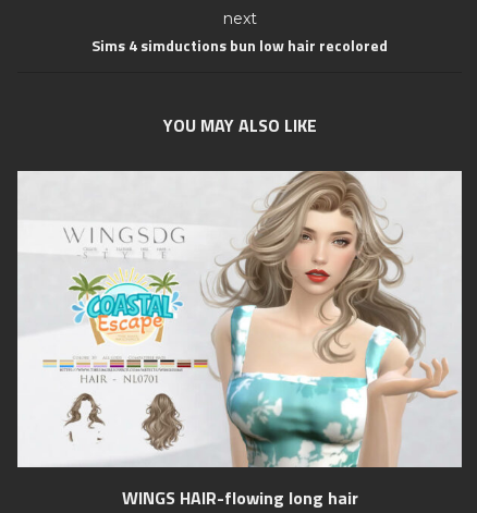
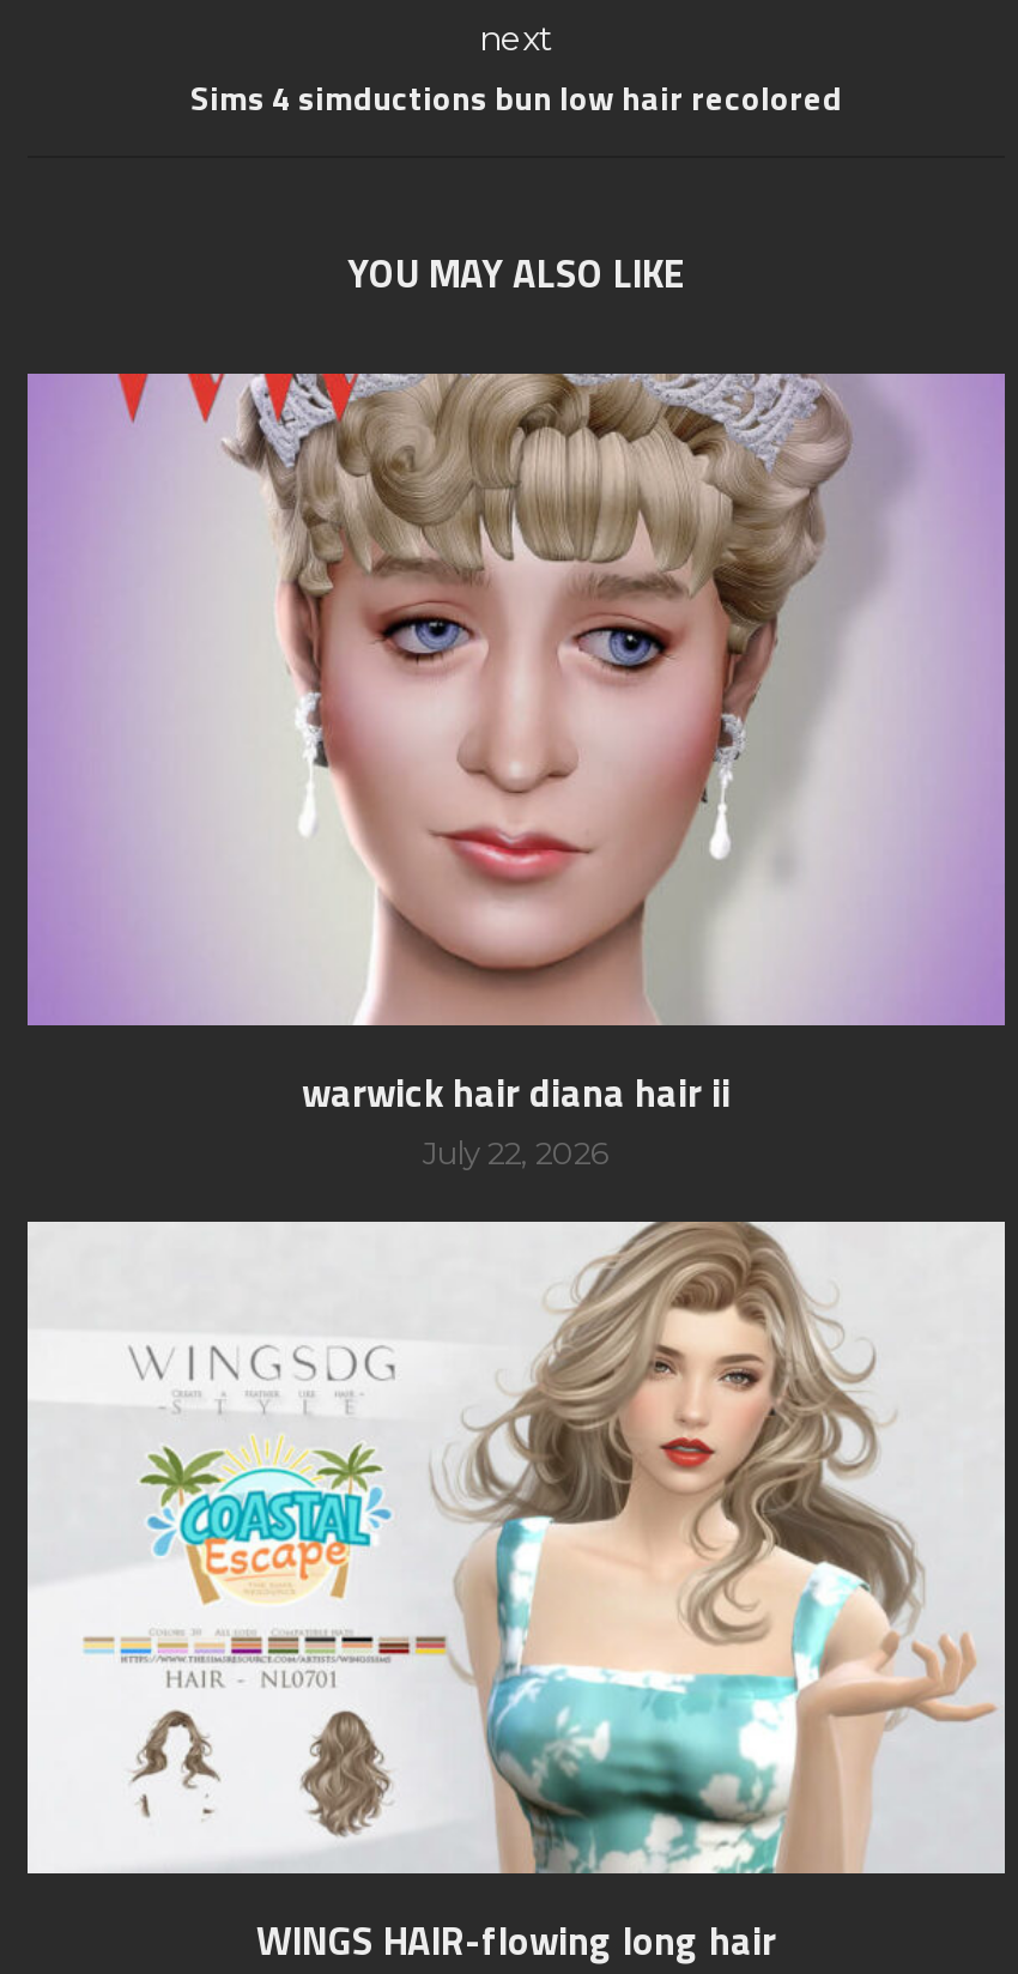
+ [image]
+ warwick hair diana hair ii
+ July 22, 2026
